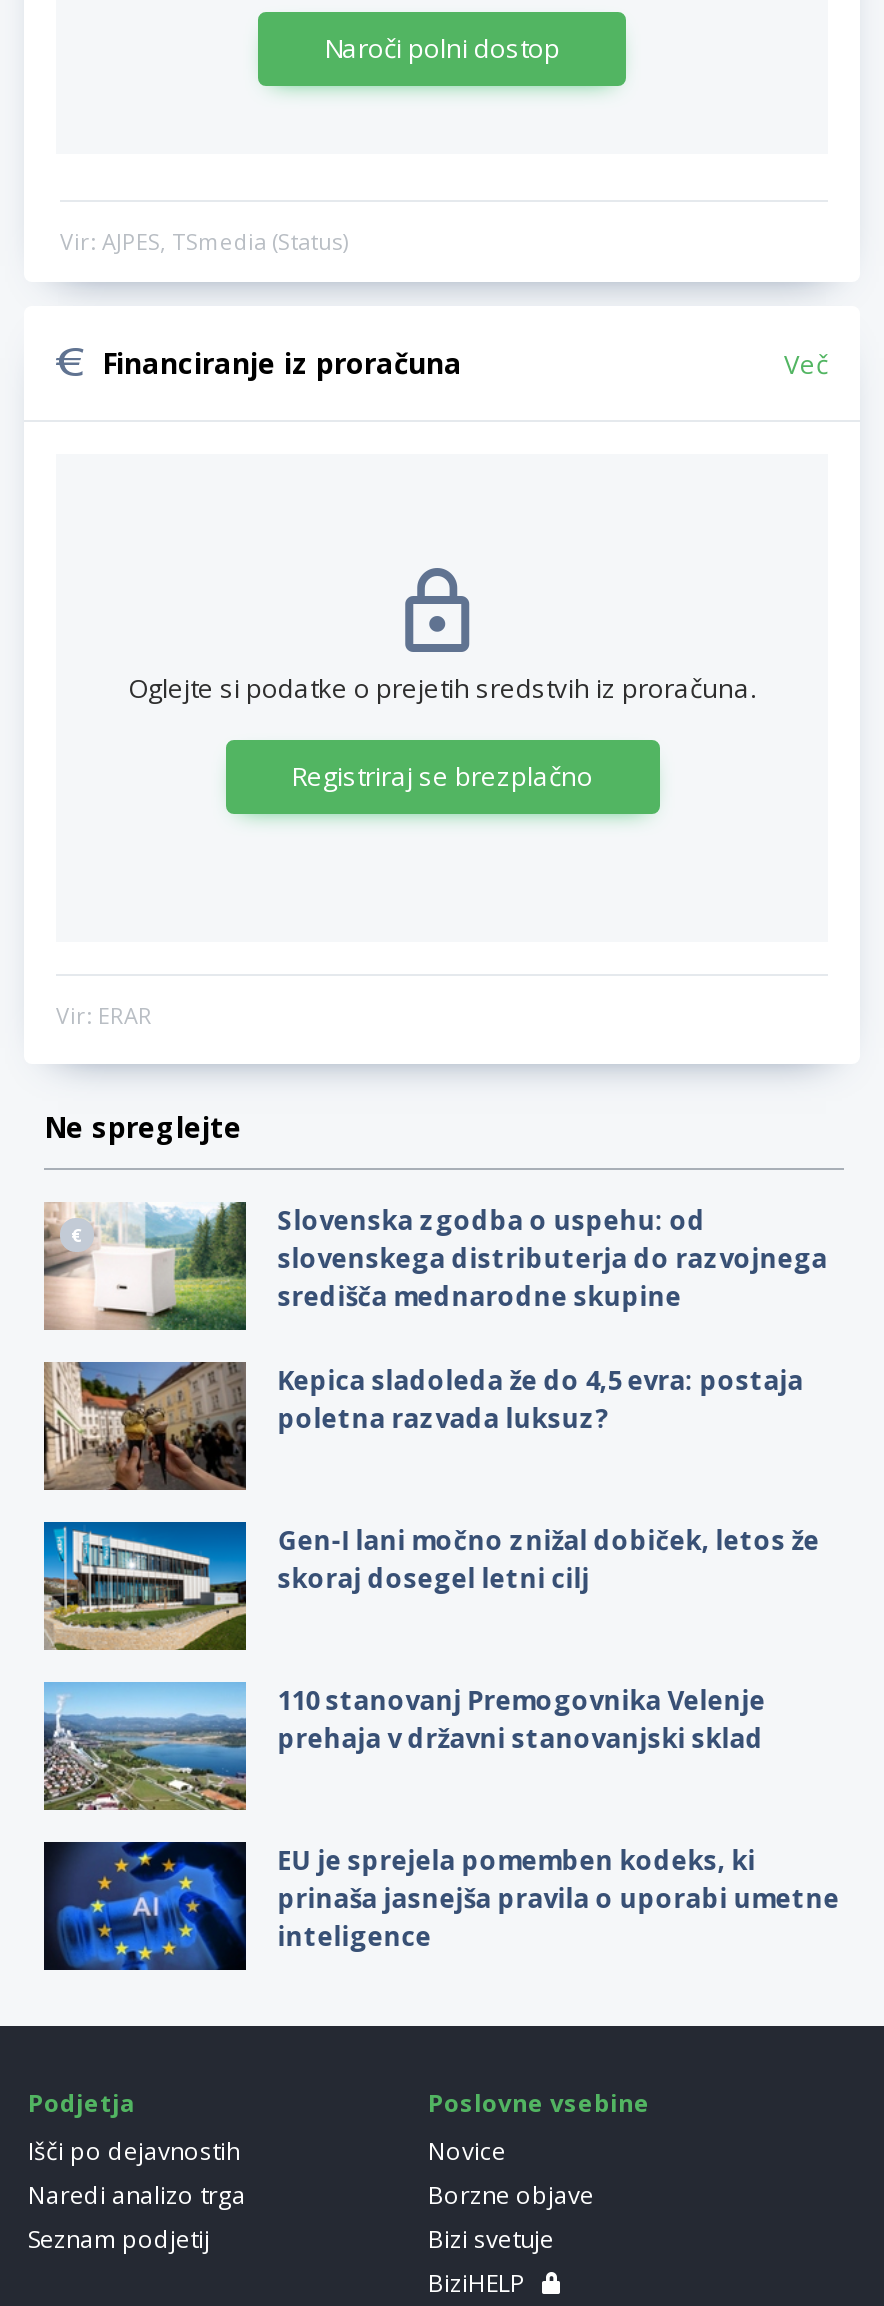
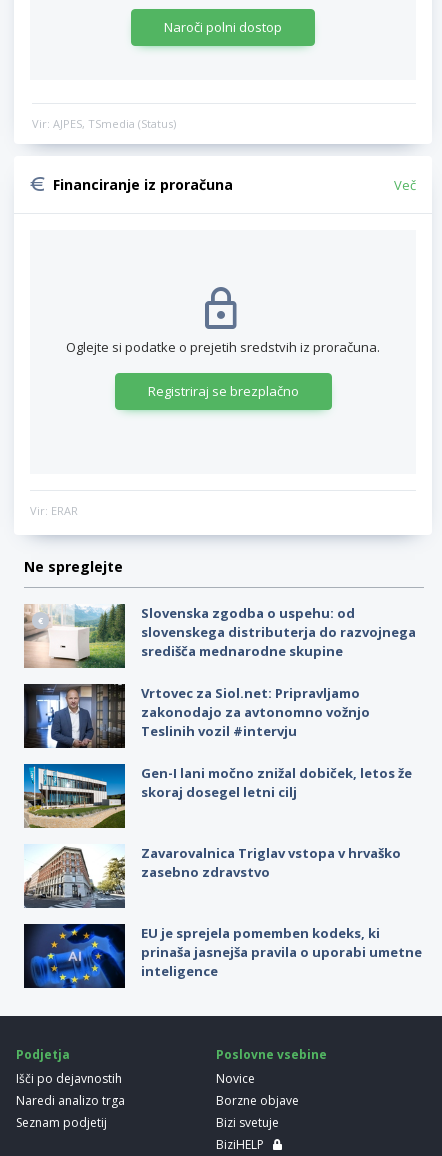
- [image]
- Kepica sladoleda že do 4,5 evra: postaja
- poletna razvada luksuz?
+ [image]
+ Vrtovec za Siol.net: Pripravljamo
+ zakonodajo za avtonomno vožnjo
+ Teslinih vozil #intervju

- [image]
- 110 stanovanj Premogovnika Velenje
- prehaja v državni stanovanjski sklad
+ [image]
+ Zavarovalnica Triglav vstopa v hrvaško
+ zasebno zdravstvo
